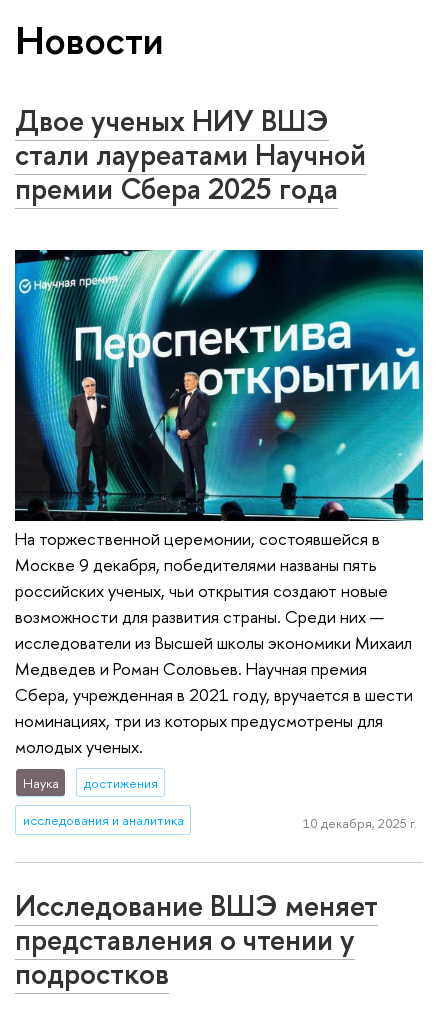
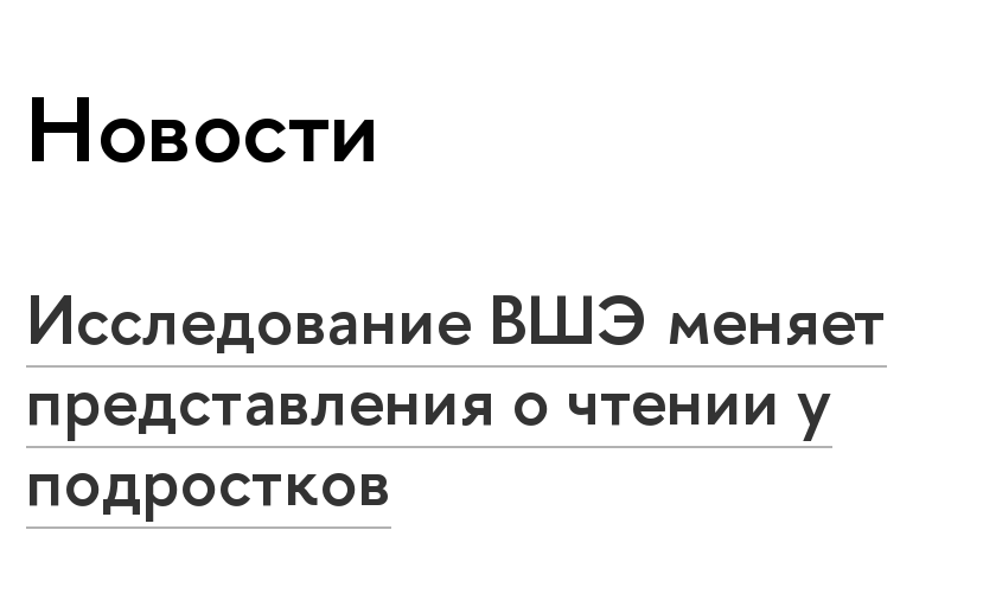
- Двое ученых НИУ ВШЭ
- стали лауреатами Научной
- премии Сбера 2025 года

- [image]
- На торжественной церемонии, состоявшейся в
- Москве 9 декабря, победителями названы пять
- российских ученых, чьи открытия создают новые
- возможности для развития страны. Среди них —
- исследователи из Высшей школы экономики Михаил
- Медведев и Роман Соловьев. Научная премия
- Сбера, учрежденная в 2021 году, вручается в шести
- номинациях, три из которых предусмотрены для
- молодых ученых.
- Наука
- достижения
- исследования и аналитика
- 10 декабря, 2025 г.
